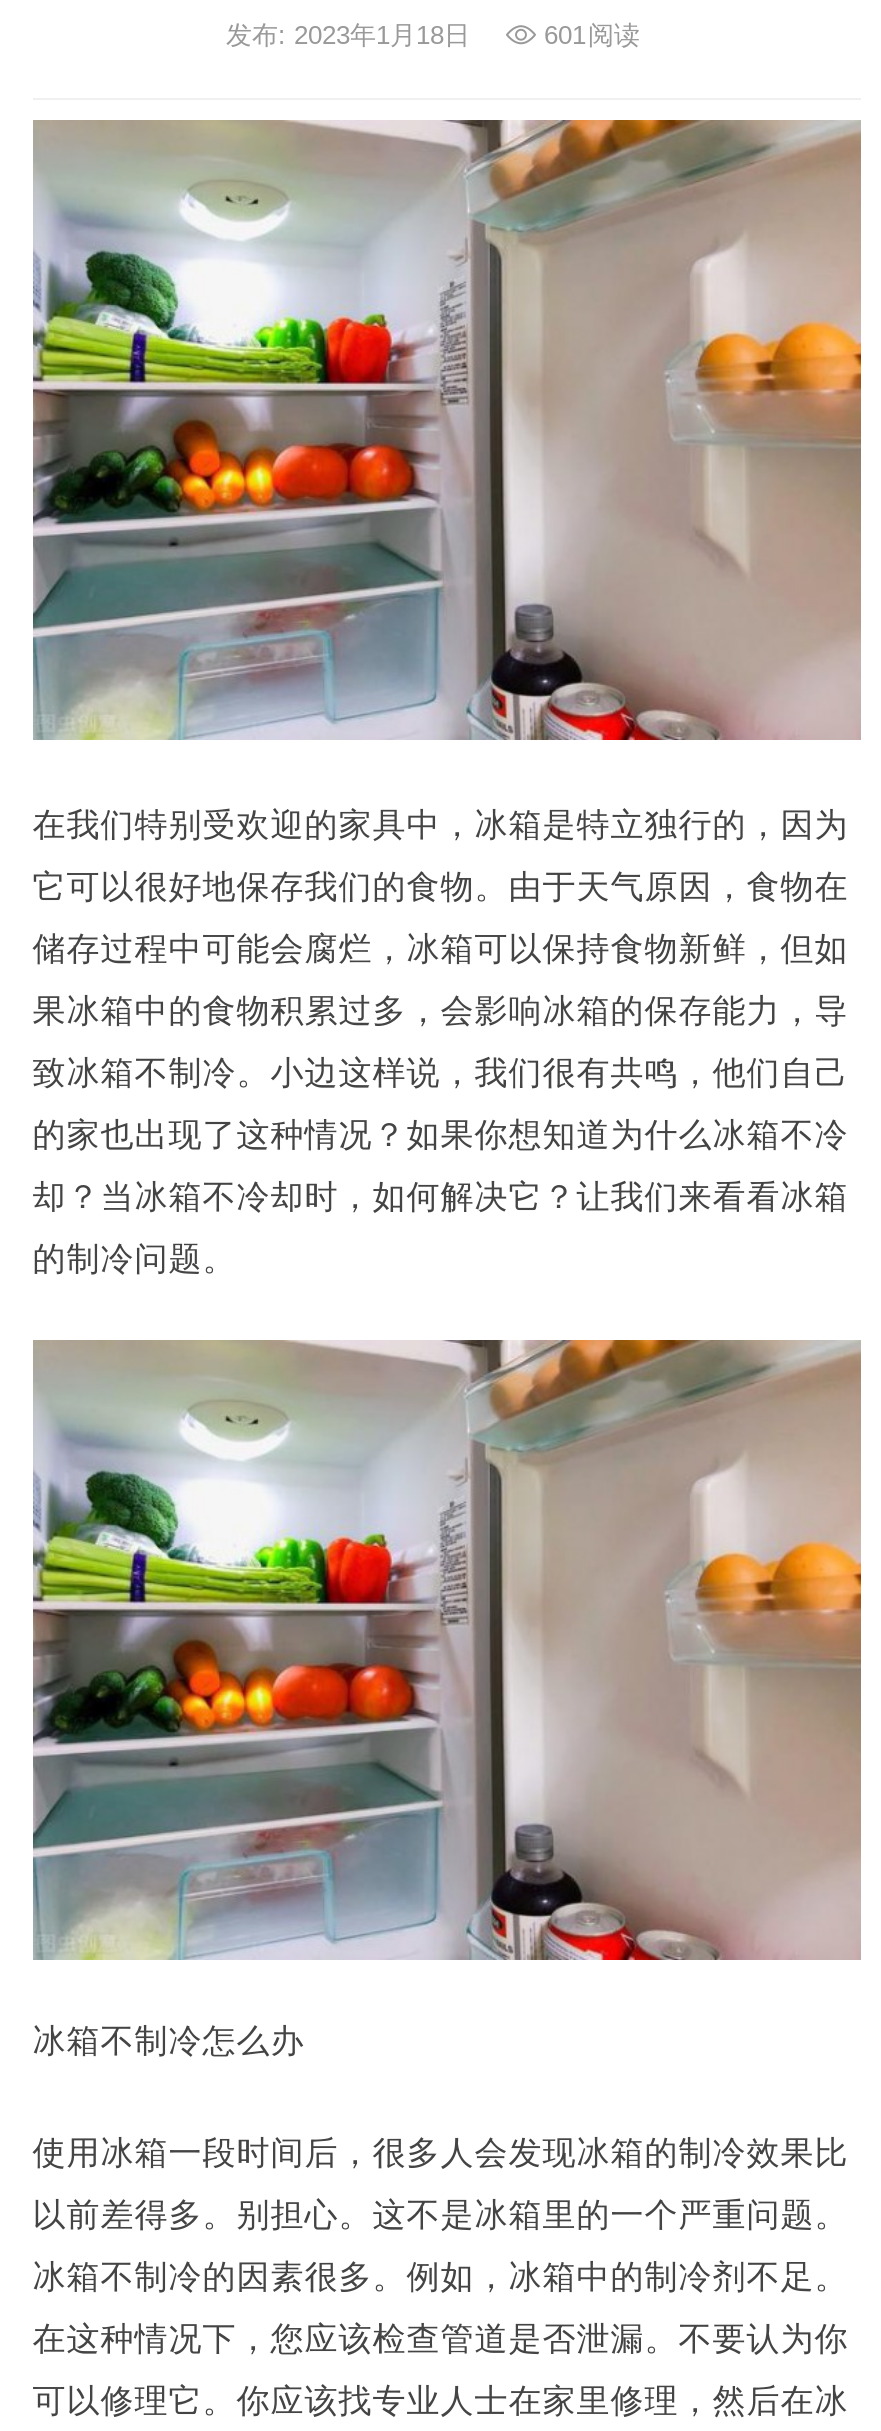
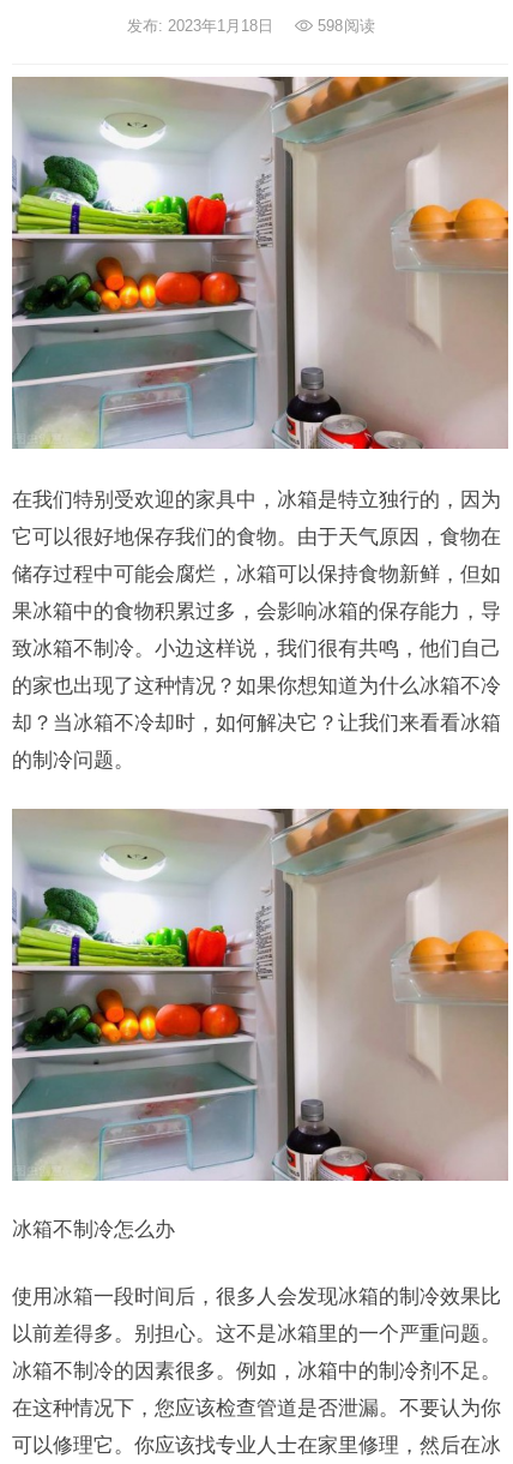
- 发布: 2023年1月18日 601阅读
+ 发布: 2023年1月18日 598阅读
